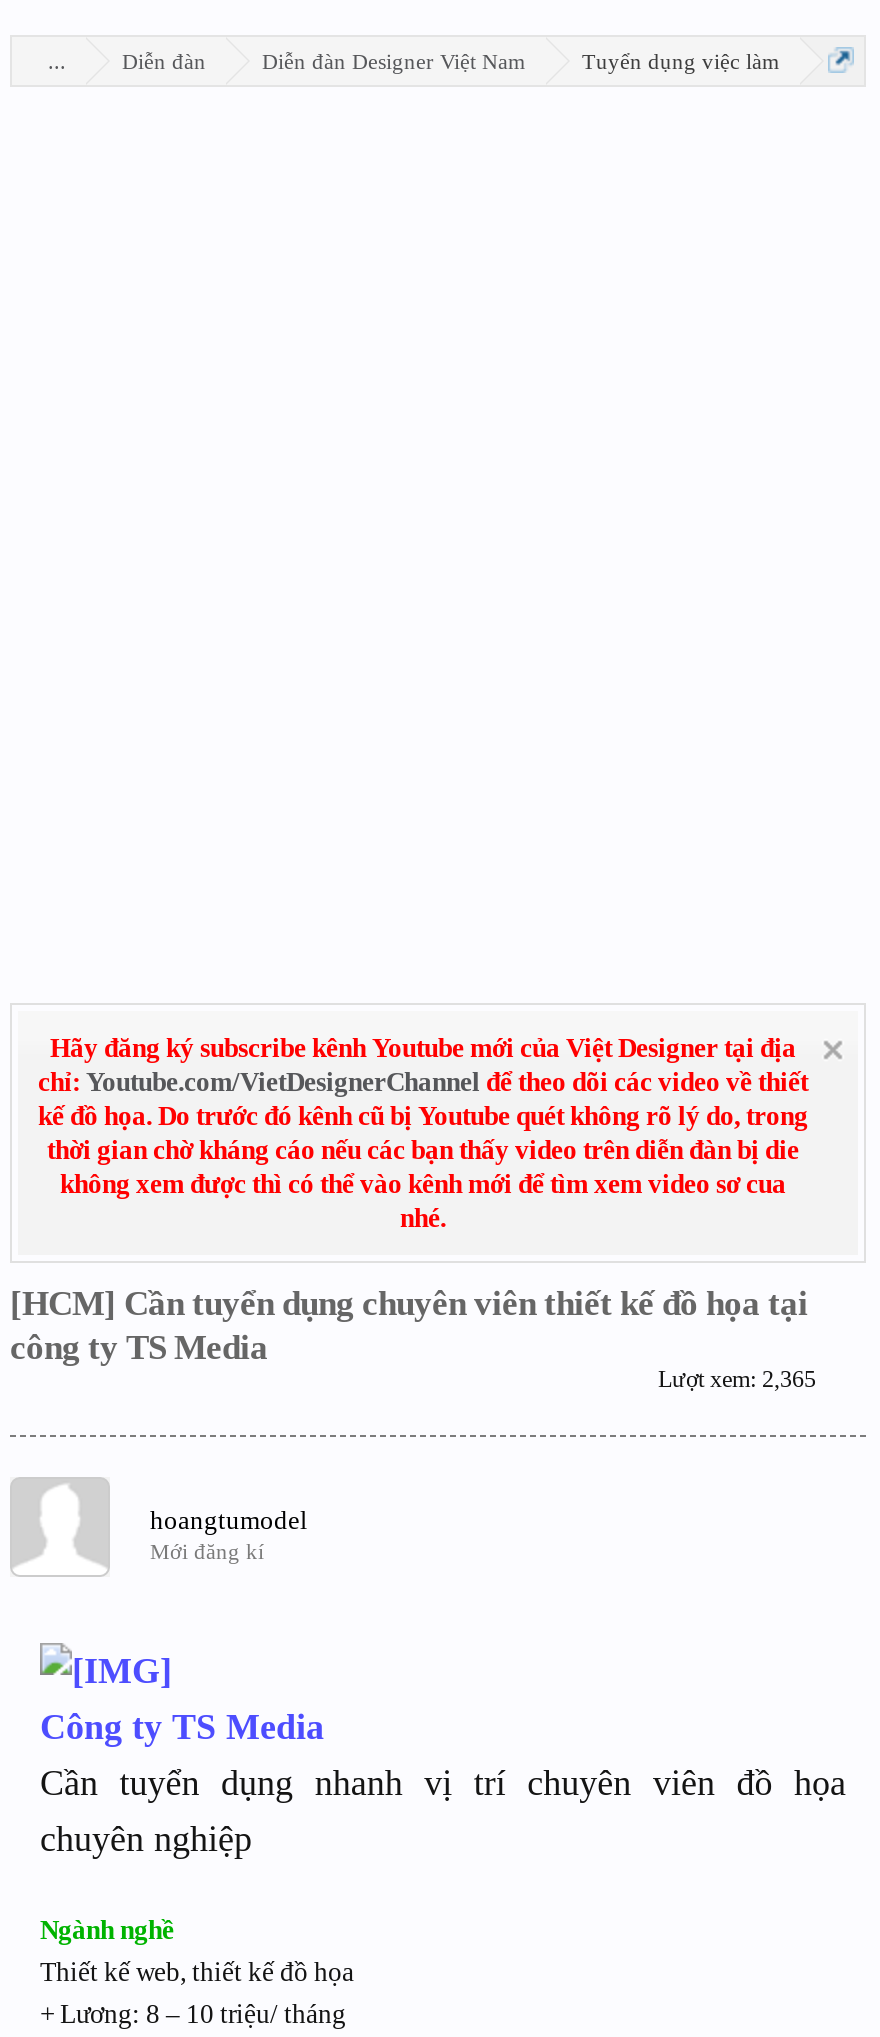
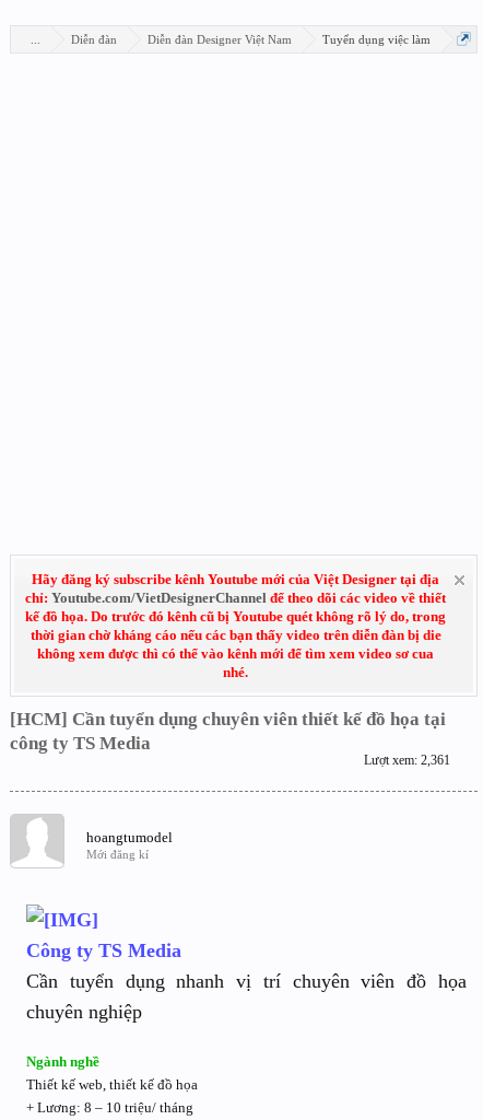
- Lượt xem: 2,365
+ Lượt xem: 2,361
